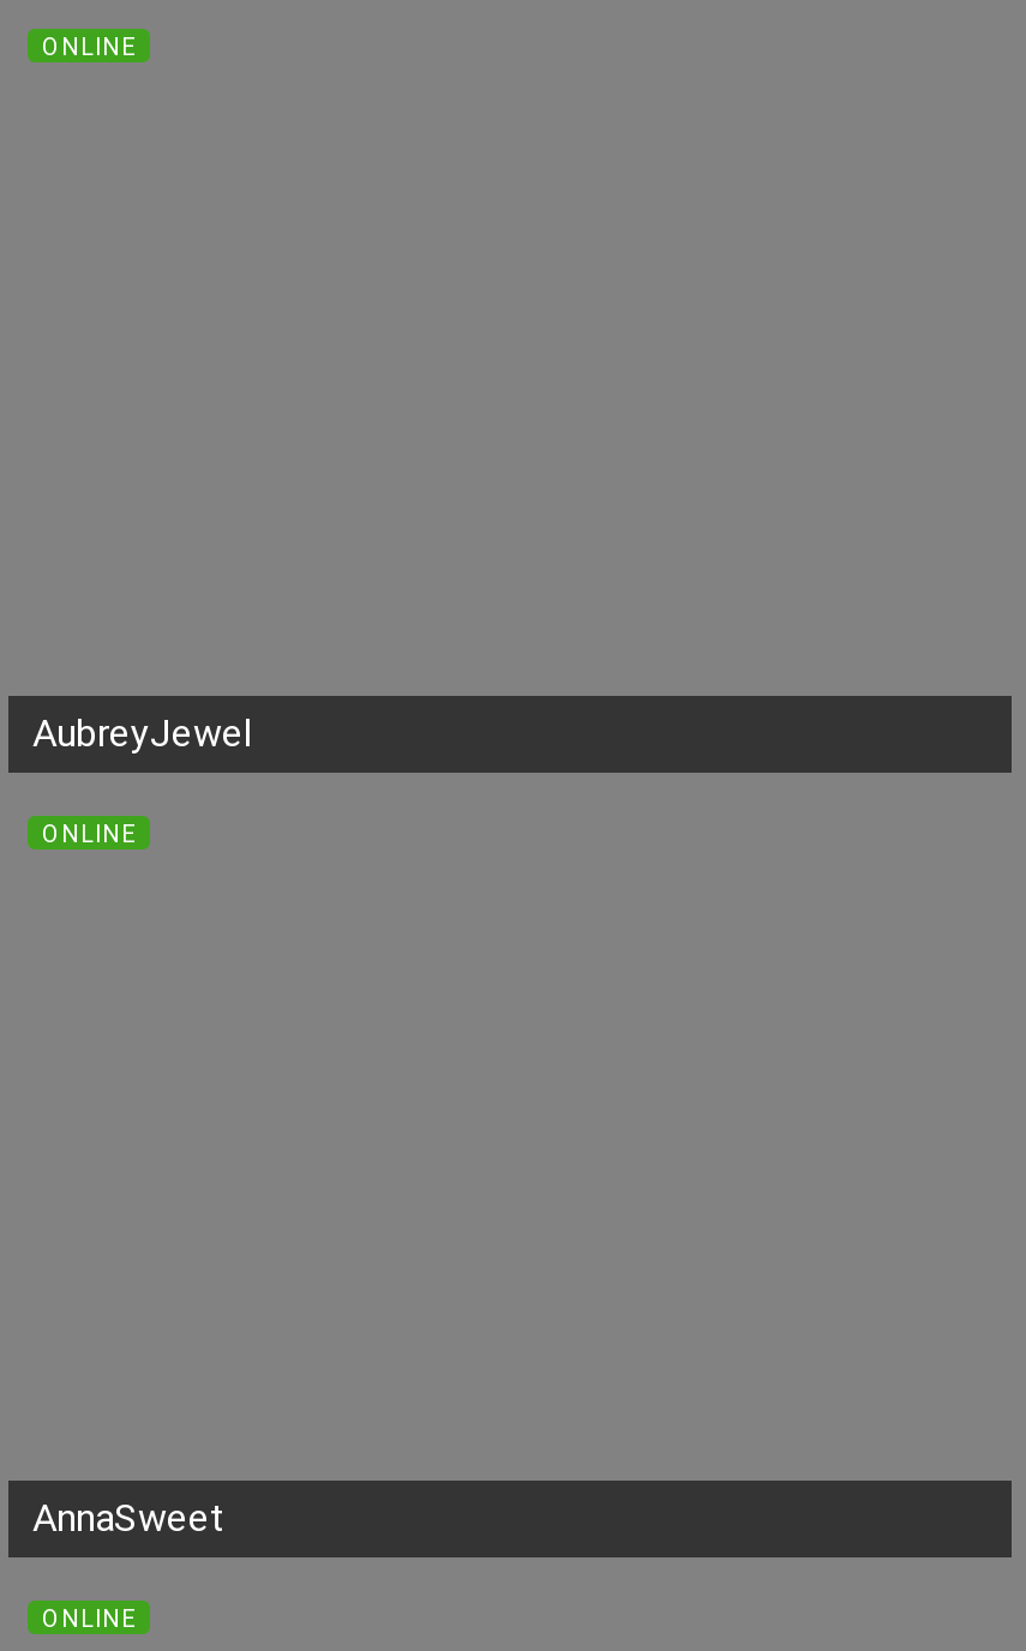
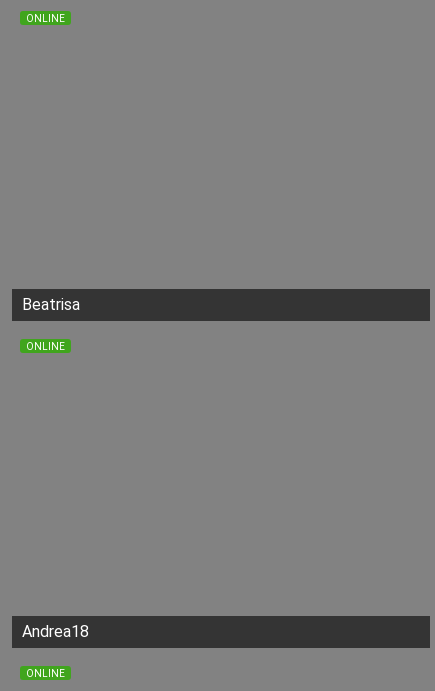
- AubreyJewel
+ Beatrisa

- AnnaSweet
+ Andrea18
